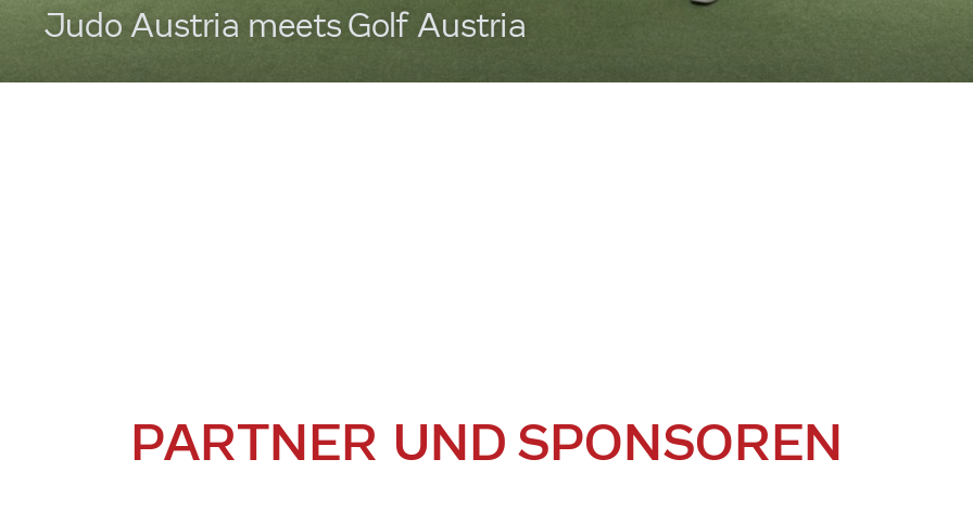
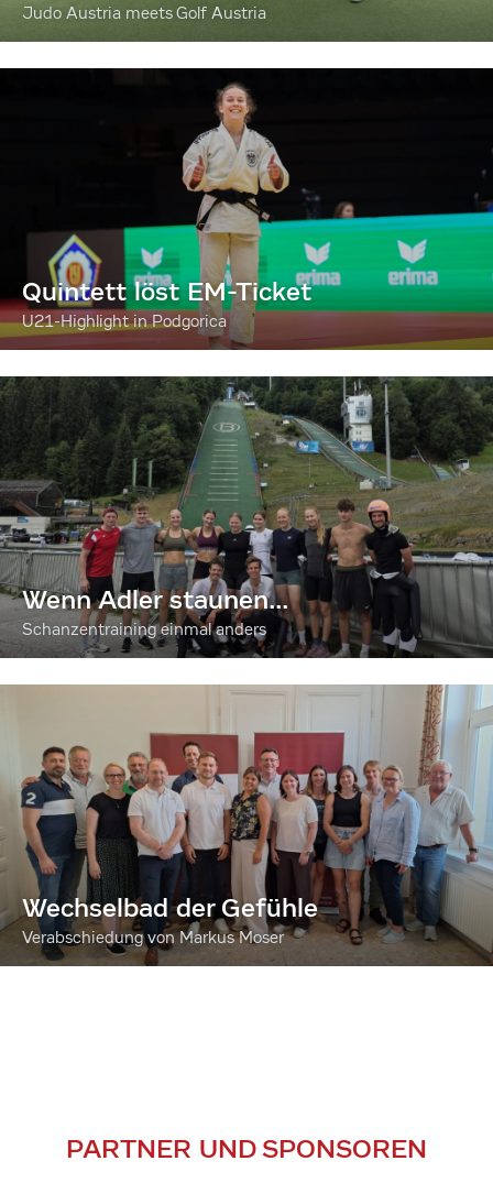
+ [image]
+ Quintett löst EM-Ticket
+ U21-Highlight in Podgorica

+ [image]
+ Wenn Adler staunen...
+ Schanzentraining einmal anders

+ [image]
+ Wechselbad der Gefühle
+ Verabschiedung von Markus Moser
